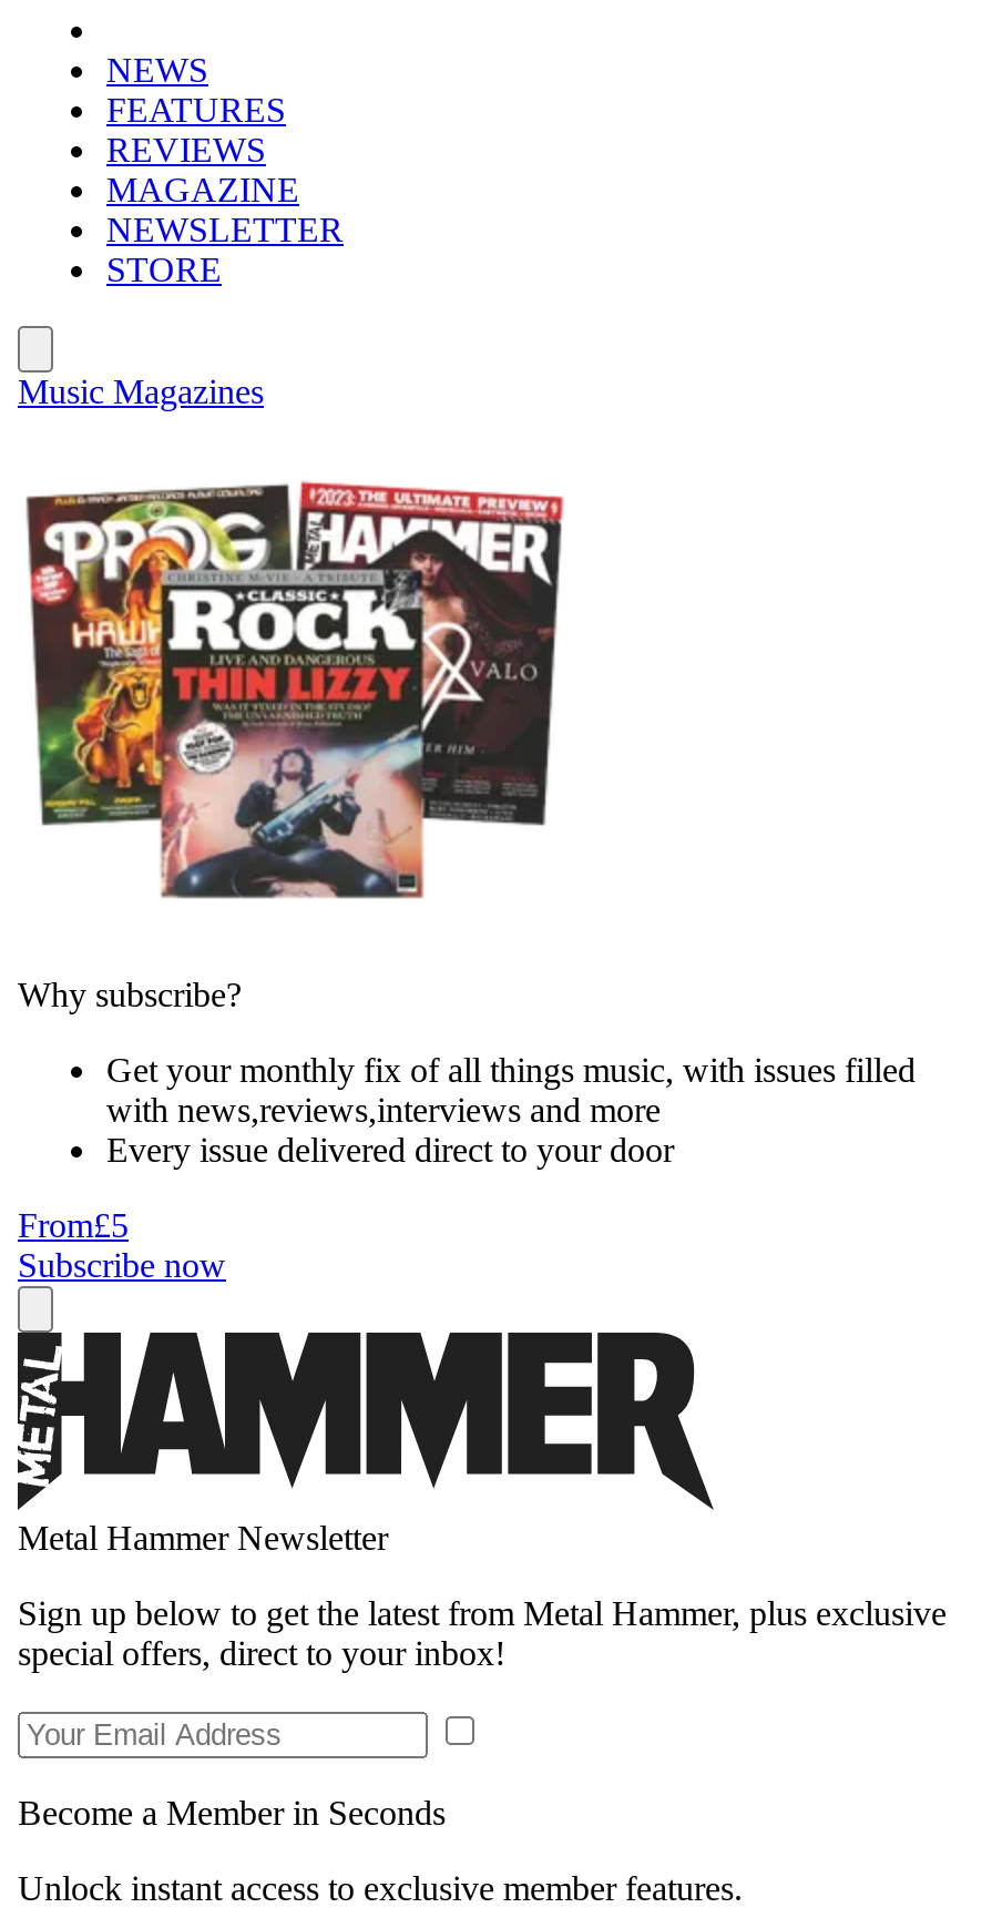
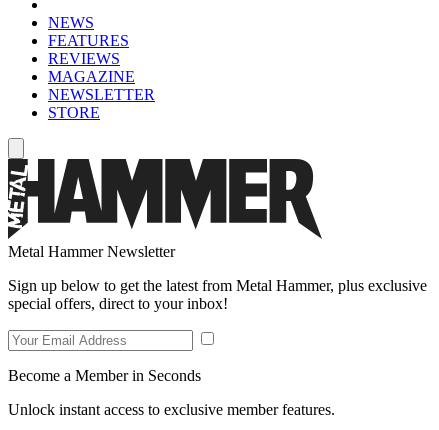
- Music Magazines

- [image]
- Why subscribe?
- Get your monthly fix of all things music, with issues filled
- with news,reviews,interviews and more
- Every issue delivered direct to your door
- From£5
- Subscribe now
